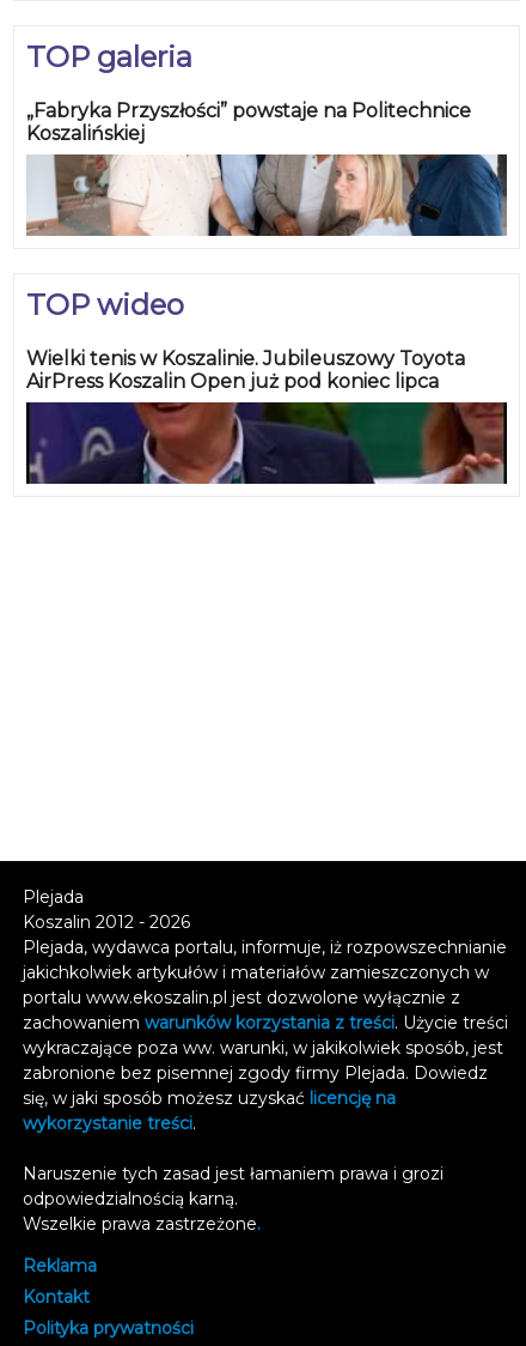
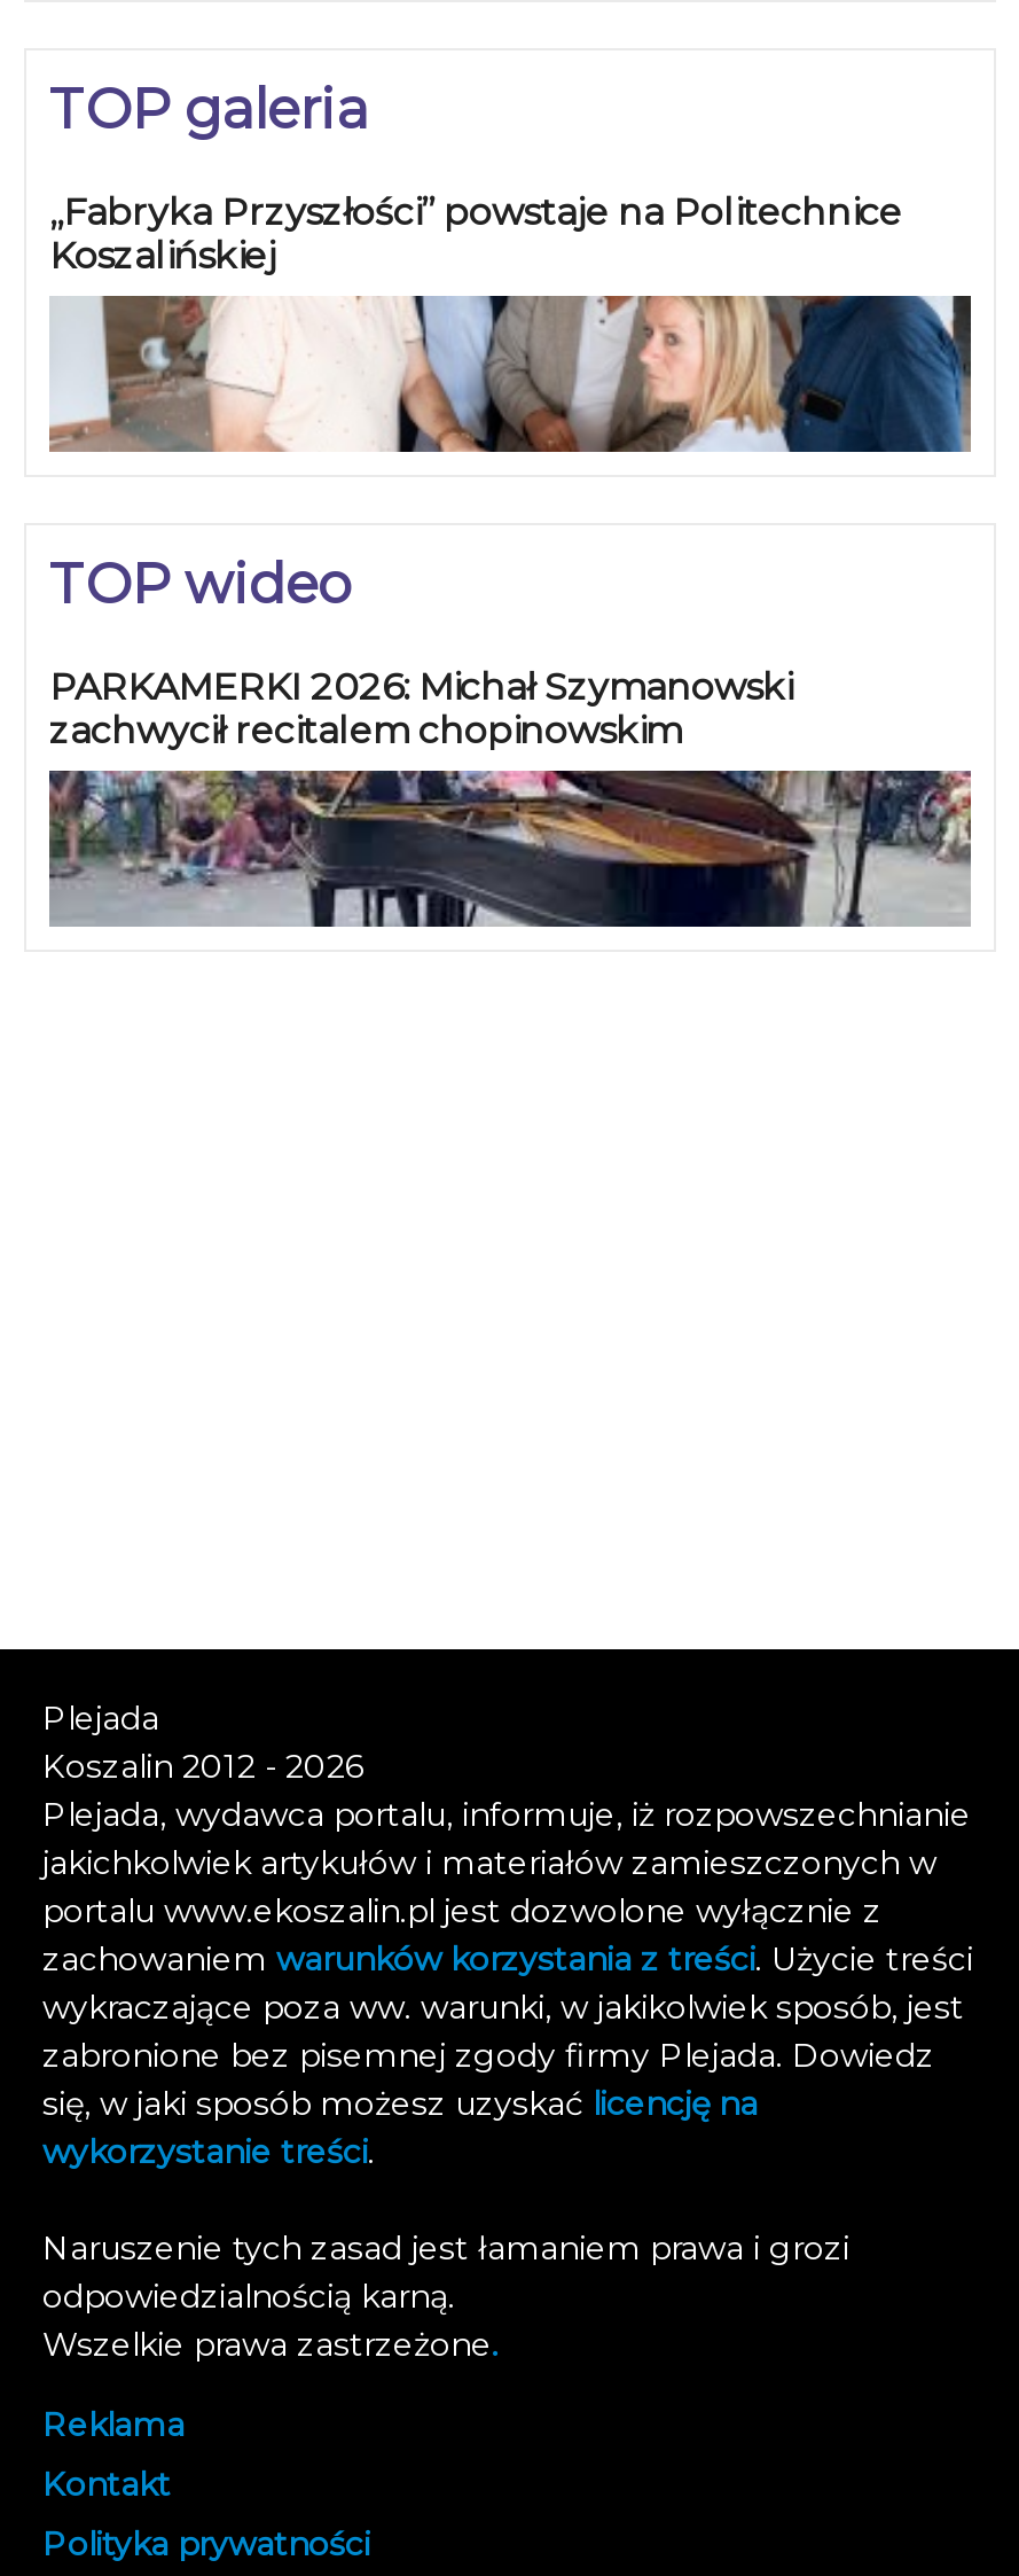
- Wielki tenis w Koszalinie. Jubileuszowy Toyota
- AirPress Koszalin Open już pod koniec lipca
+ PARKAMERKI 2026: Michał Szymanowski
+ zachwycił recitalem chopinowskim

- [image]
+ [image]
